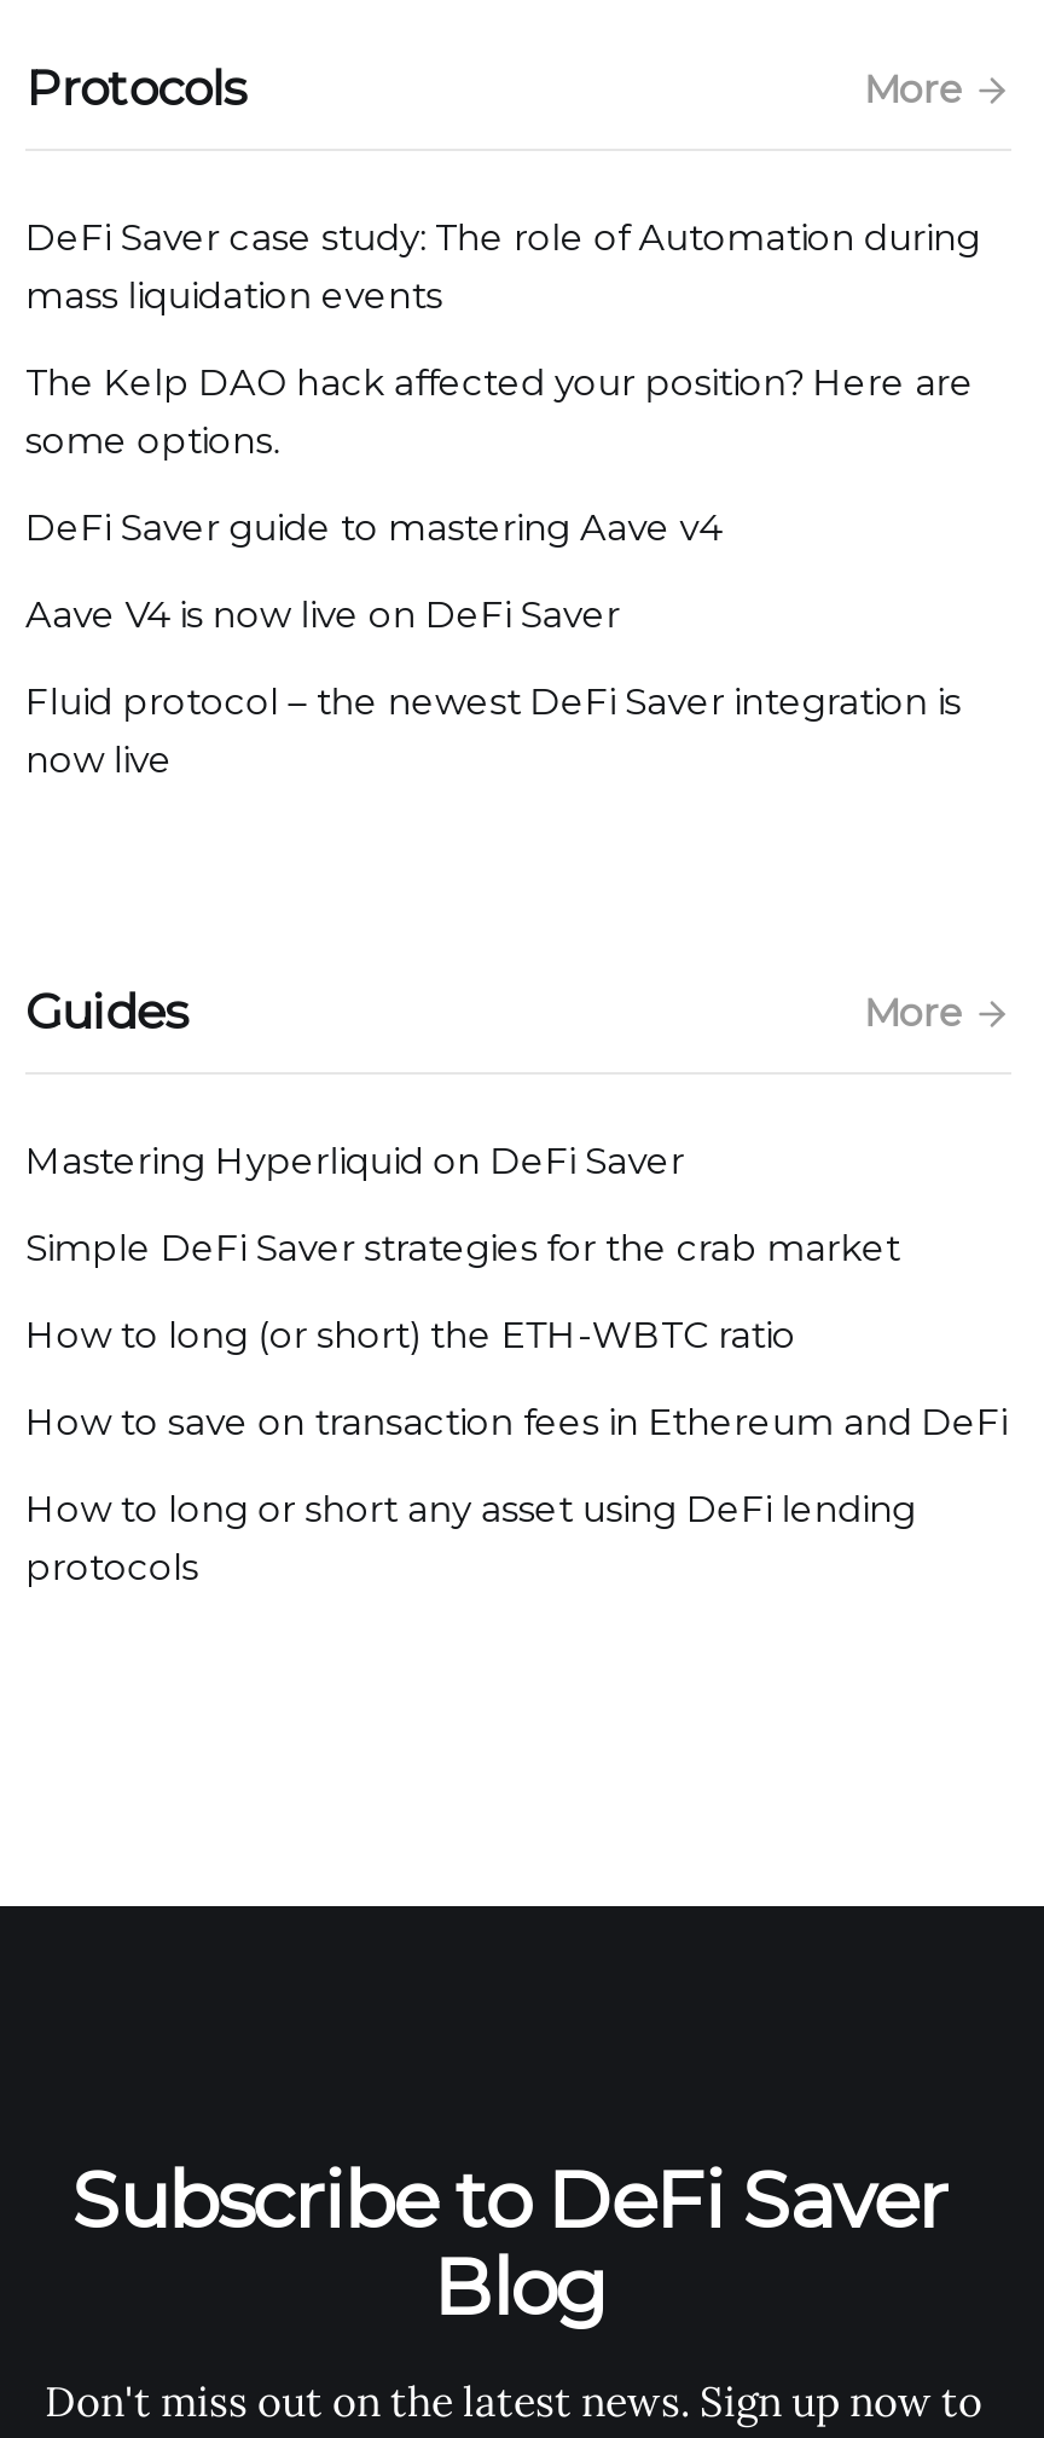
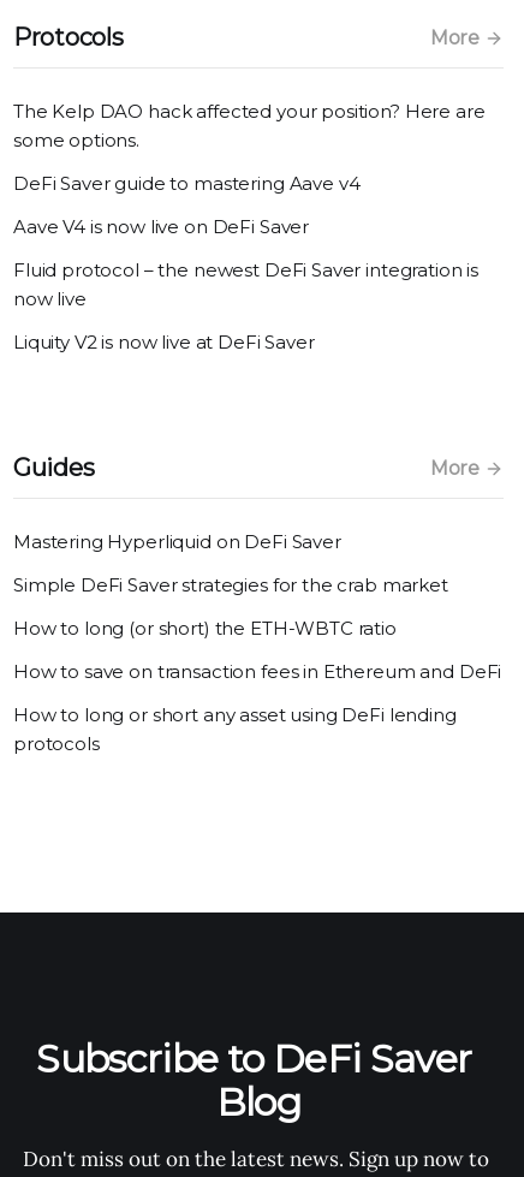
- DeFi Saver case study: The role of Automation during
- mass liquidation events

moved up: The Kelp DAO hack affected your position? Here are | some options. | DeFi Saver guide to mastering Aave v4 | Aave V4 is now live on DeFi Saver | Fluid protocol – the newest DeFi Saver integration is | now live

+ Liquity V2 is now live at DeFi Saver
